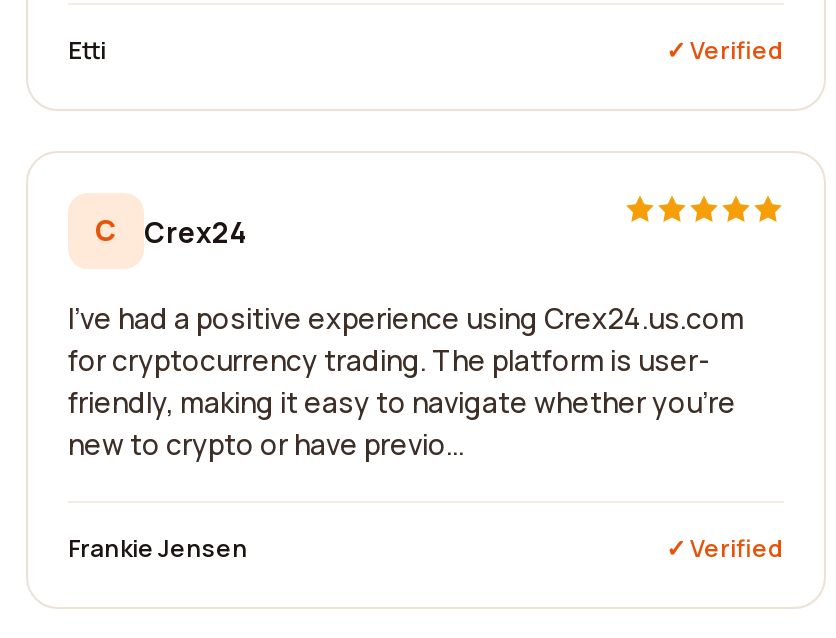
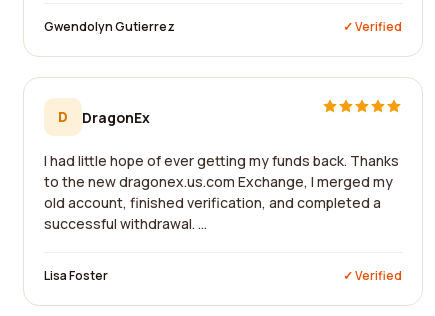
- Etti
+ Gwendolyn Gutierrez

- C
- Crex24
+ D
+ DragonEx

- I've had a positive experience using Crex24.us.com
- for cryptocurrency trading. The platform is user-
- friendly, making it easy to navigate whether you're
- new to crypto or have previo...
+ I had little hope of ever getting my funds back. Thanks
+ to the new dragonex.us.com Exchange, I merged my
+ old account, finished verification, and completed a
+ successful withdrawal. ...

- Frankie Jensen
+ Lisa Foster
